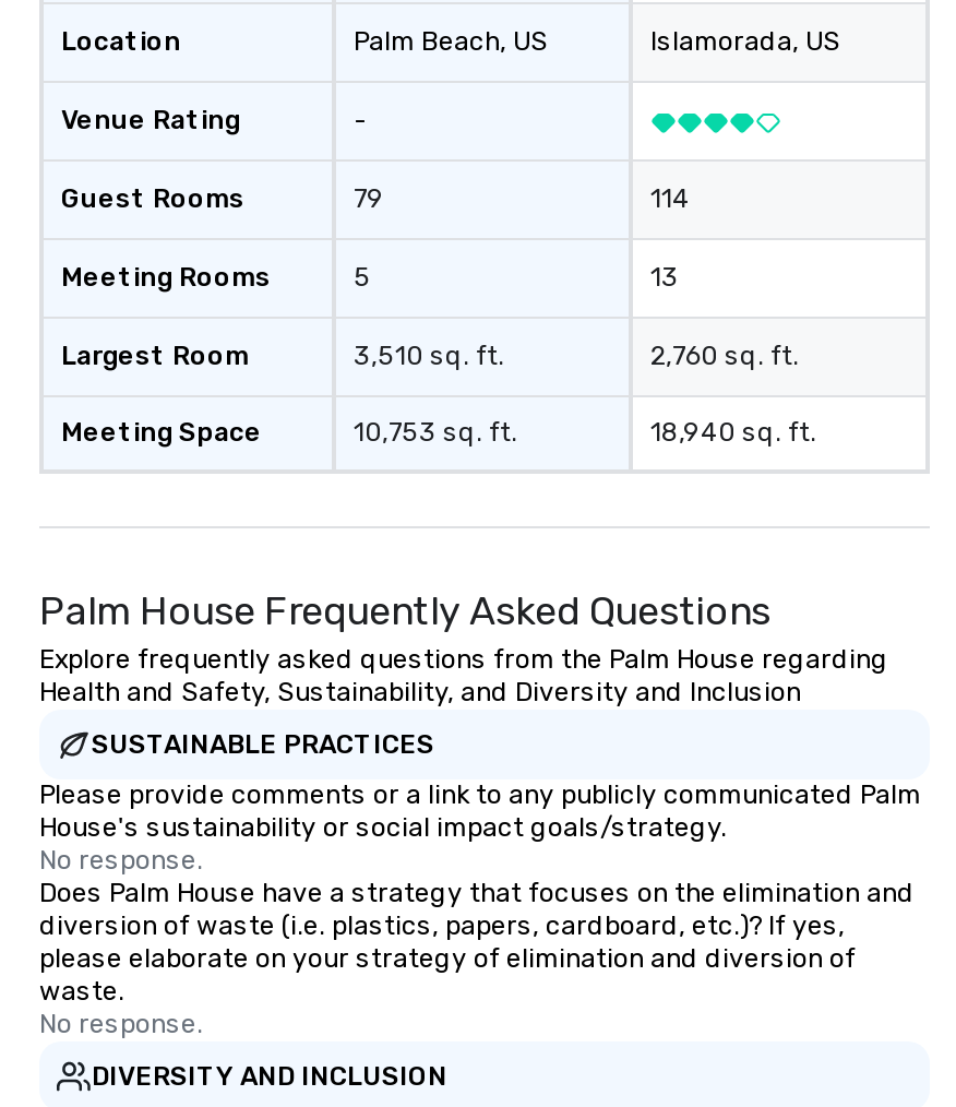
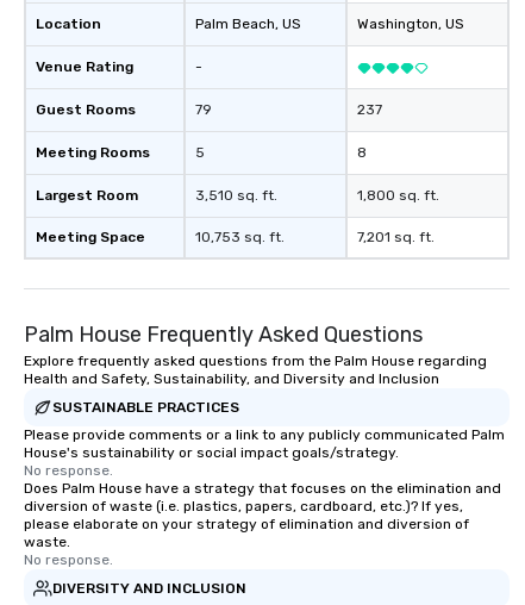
- Islamorada, US
+ Washington, US

- 114
+ 237

- 13
+ 8

- 2,760 sq. ft.
+ 1,800 sq. ft.

- 18,940 sq. ft.
+ 7,201 sq. ft.
